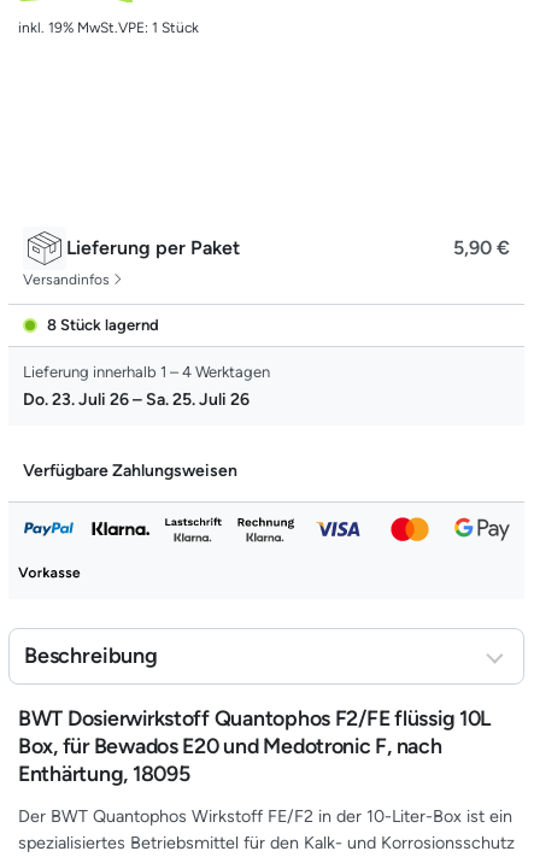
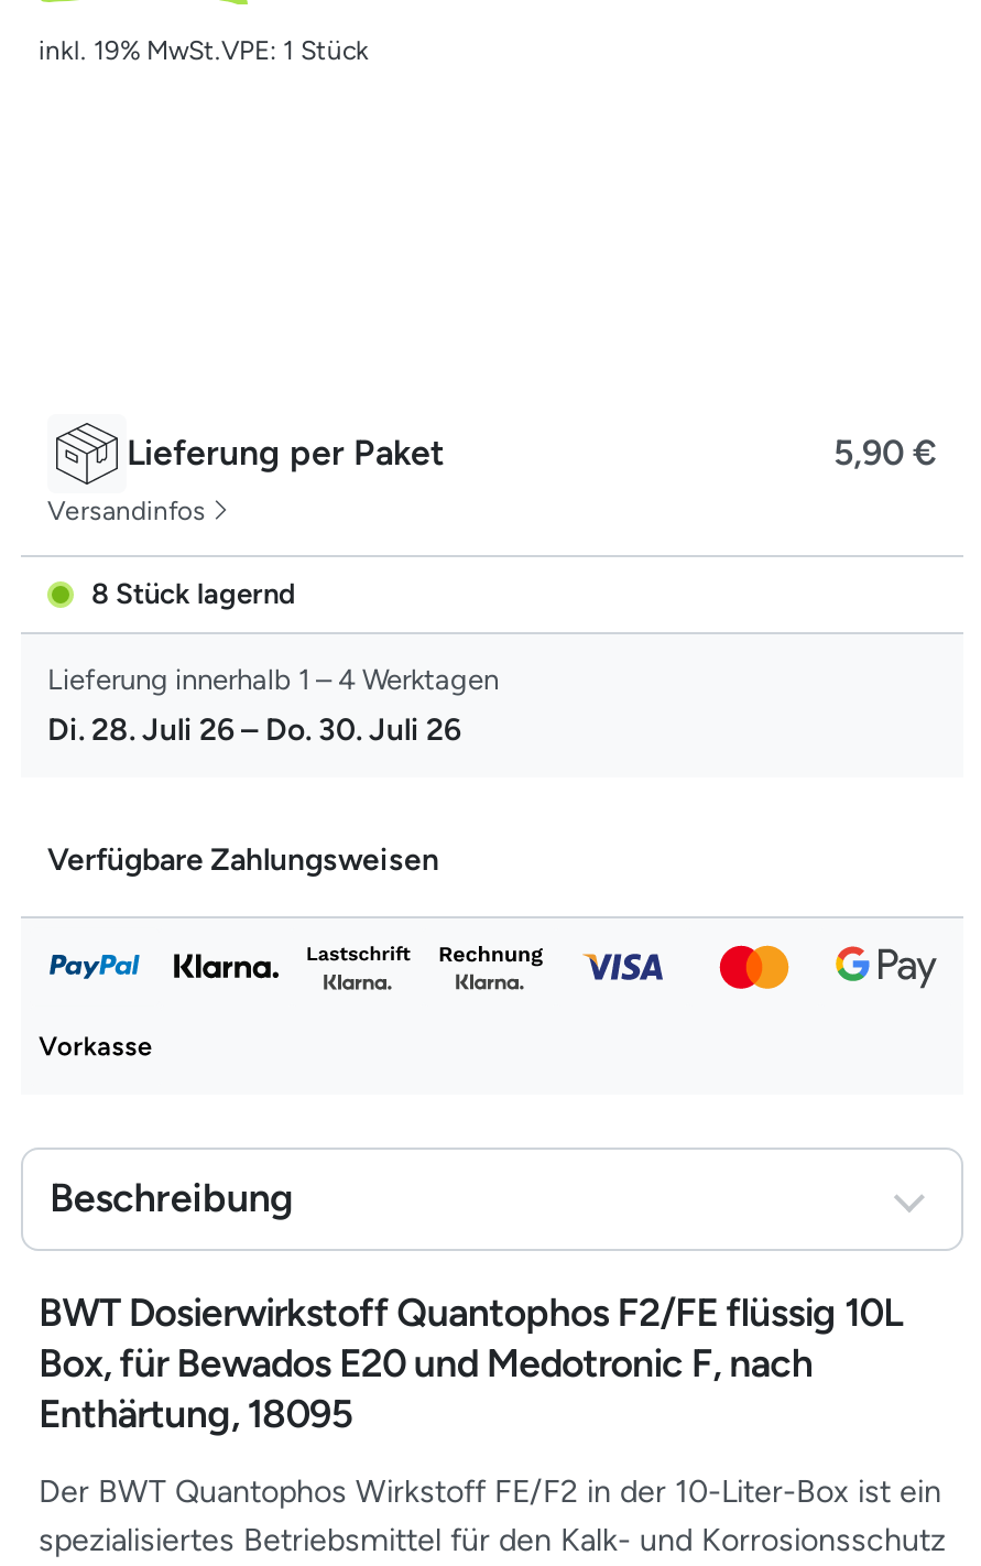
- Do. 23. Juli 26 – Sa. 25. Juli 26
+ Di. 28. Juli 26 – Do. 30. Juli 26
